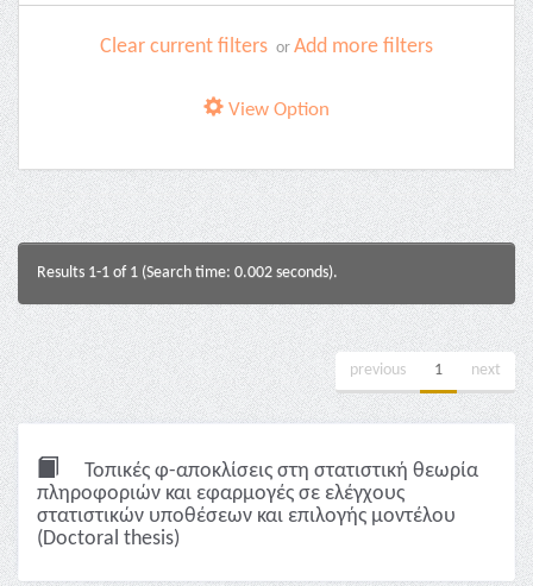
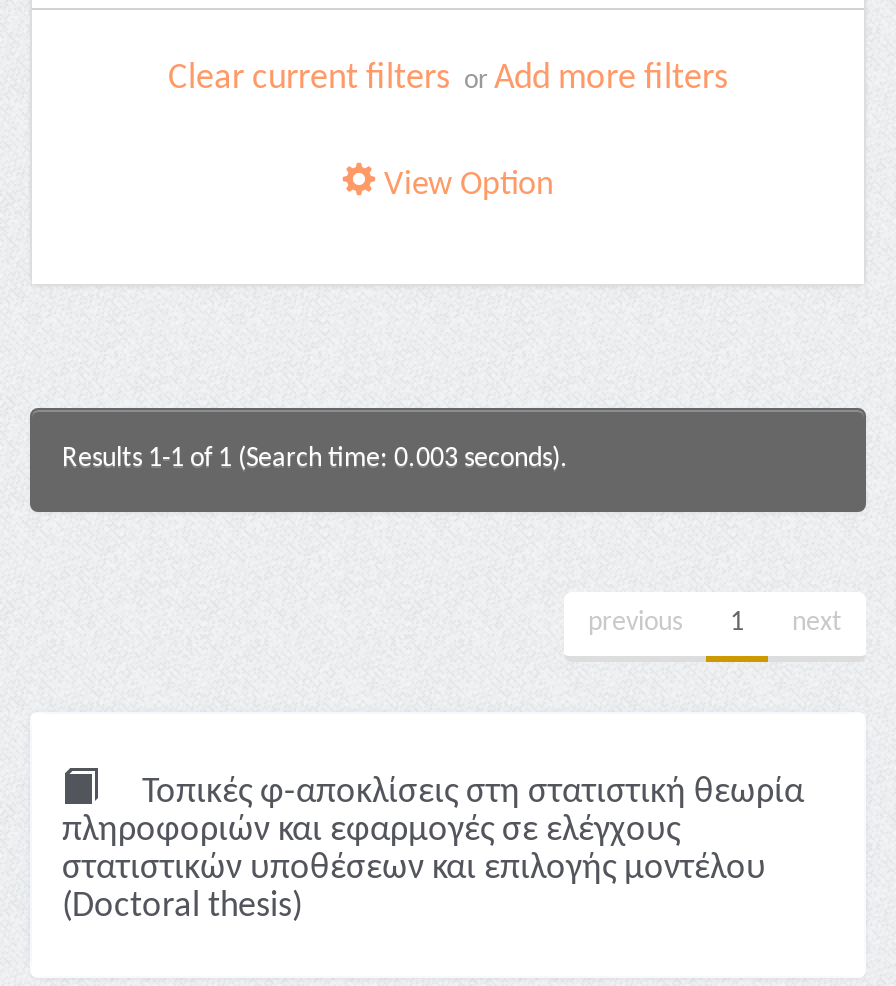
- Results 1-1 of 1 (Search time: 0.002 seconds).
+ Results 1-1 of 1 (Search time: 0.003 seconds).
